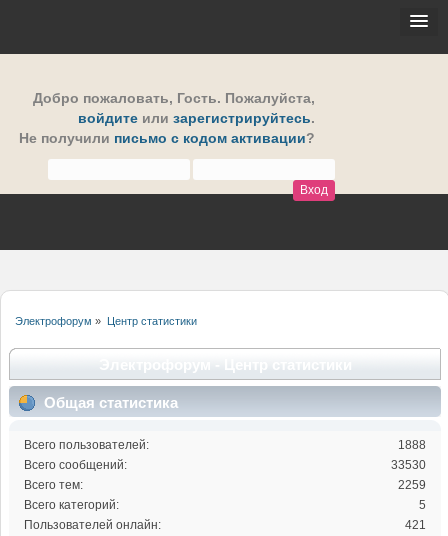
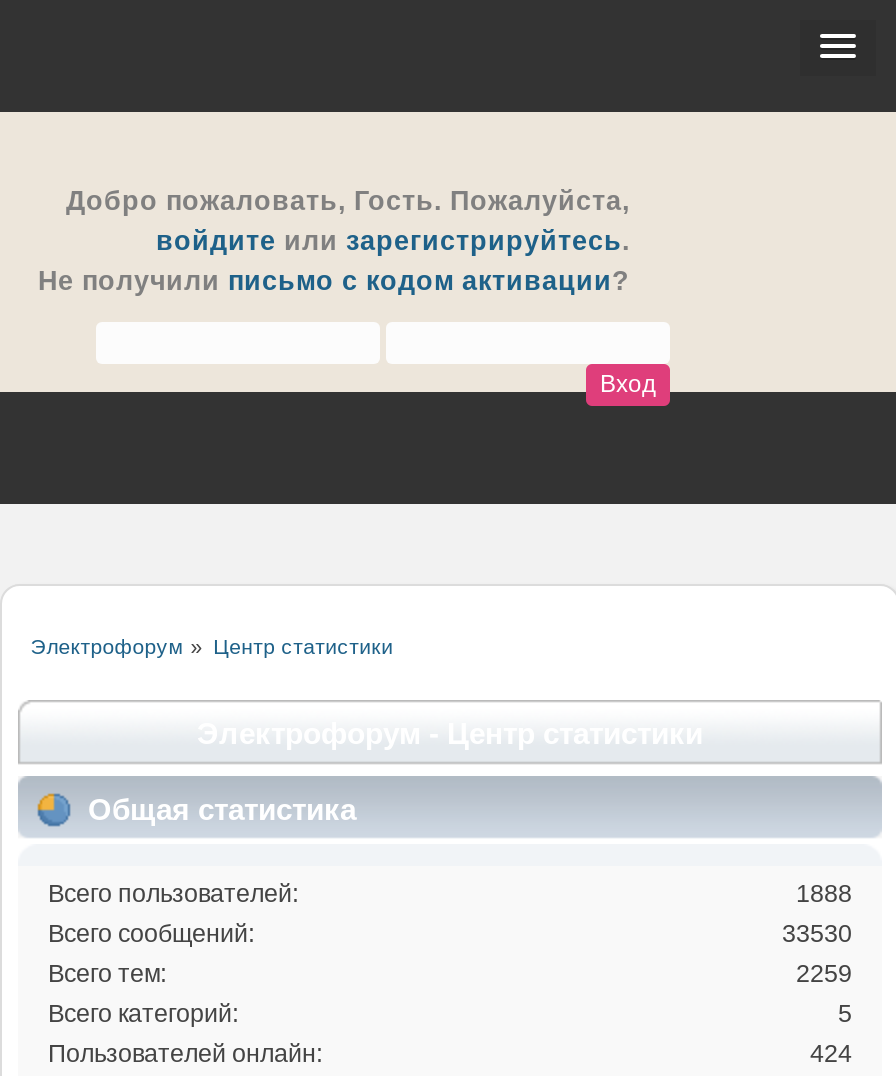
- 421
+ 424
